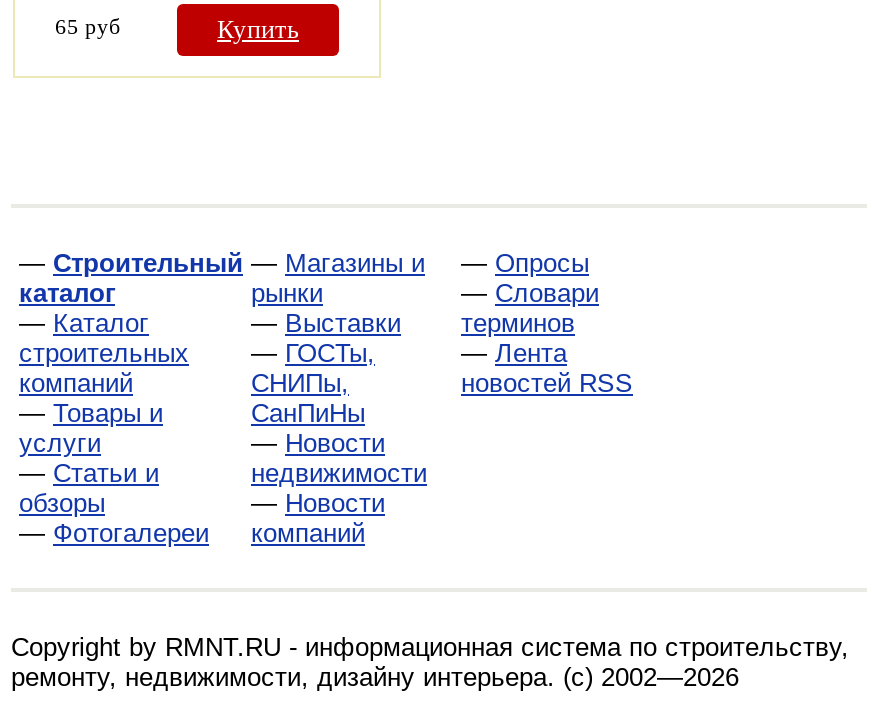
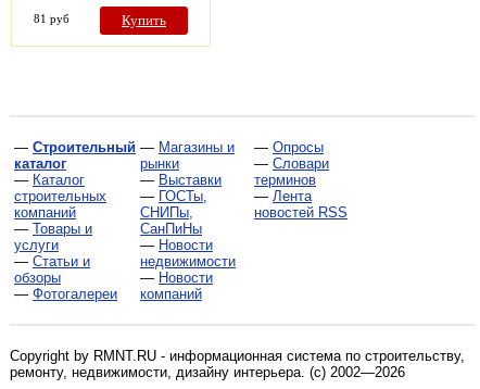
- 65 руб
+ 81 руб
